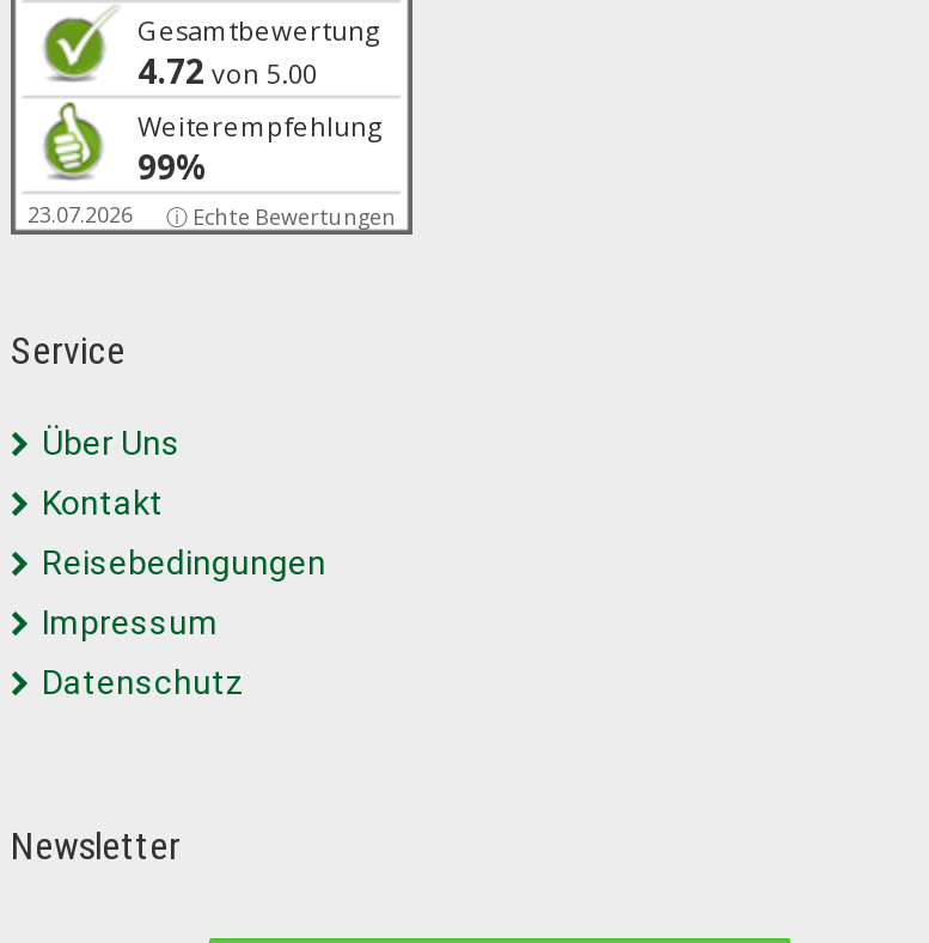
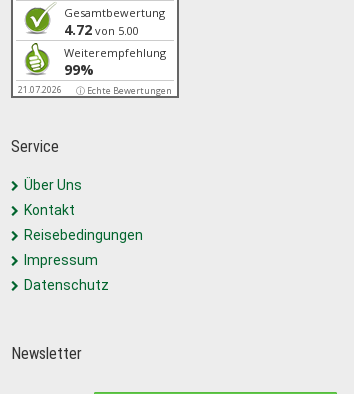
- 23.07.2026
+ 21.07.2026
